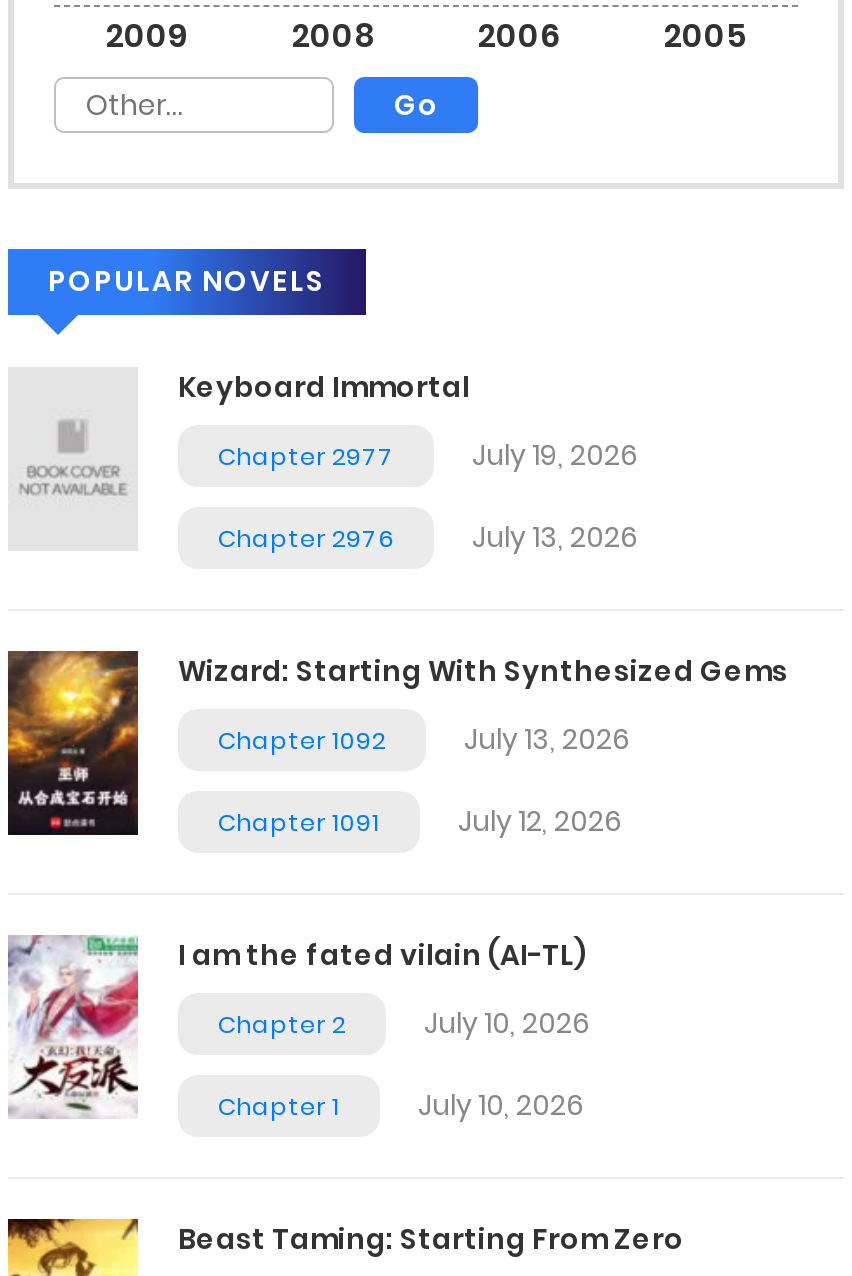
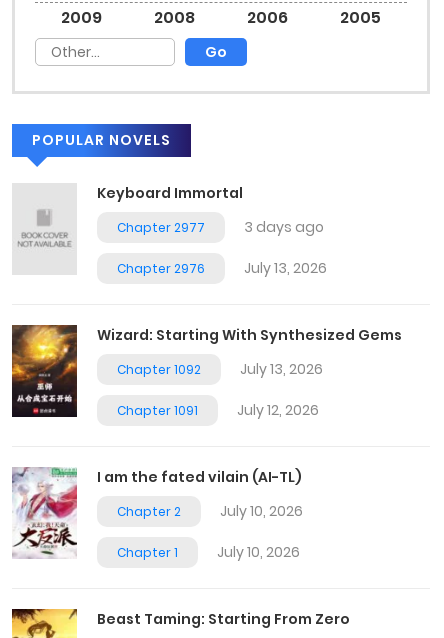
- July 19, 2026
+ 3 days ago
